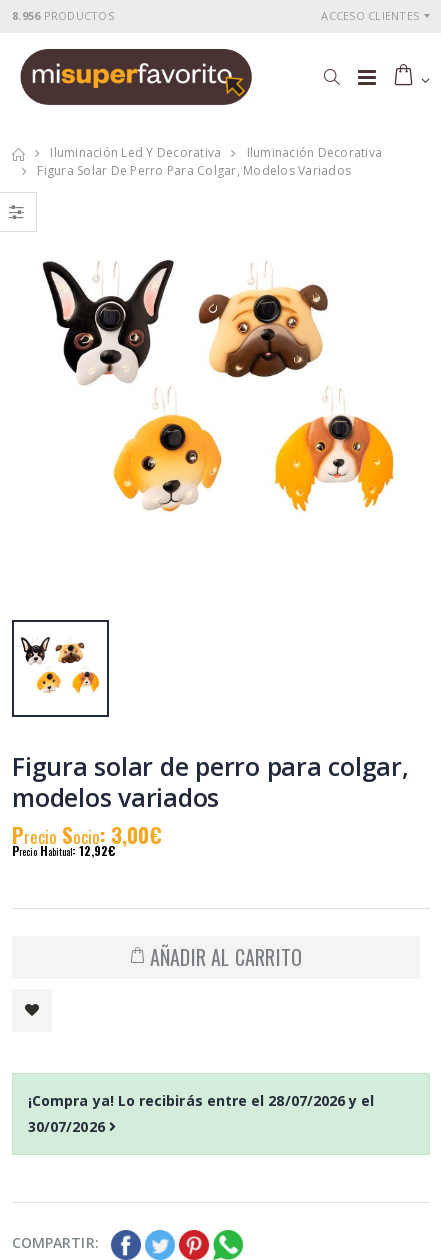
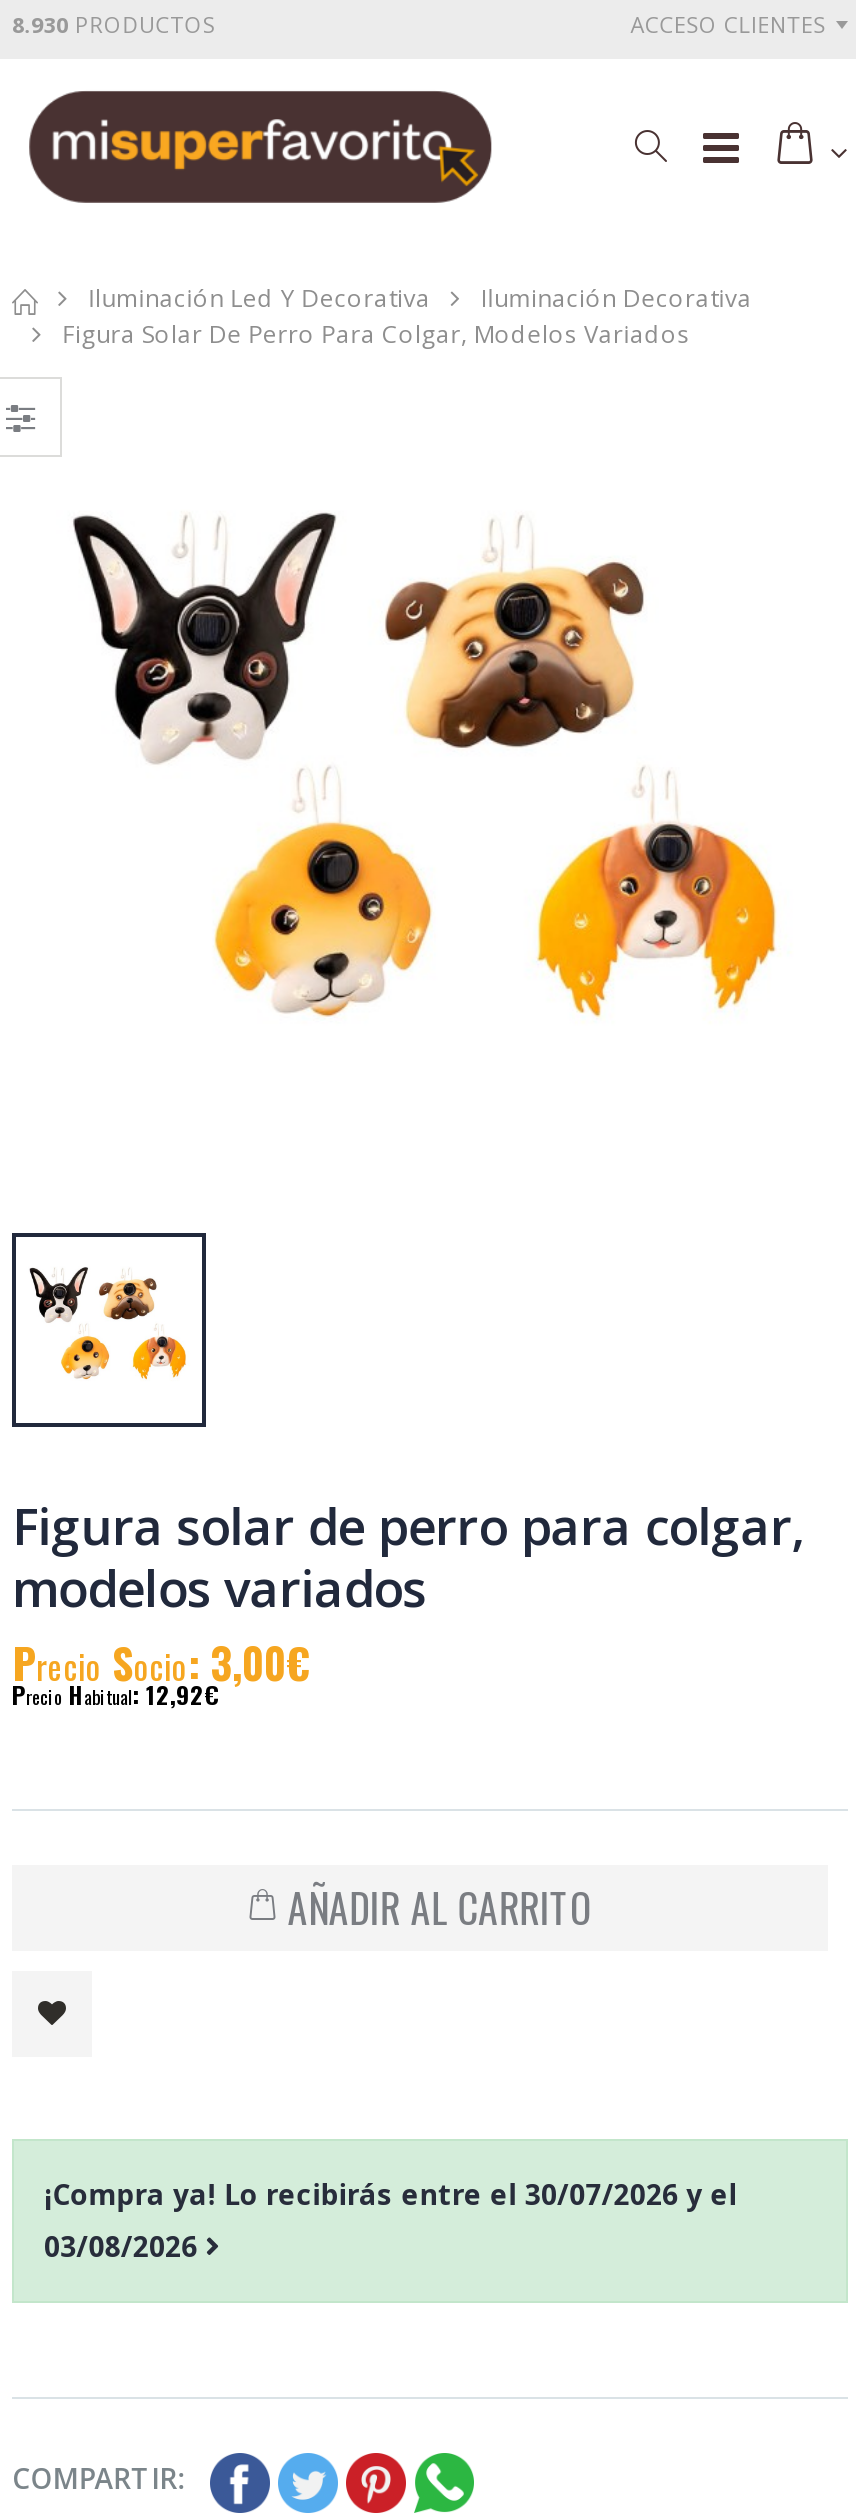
- 8.956 PRODUCTOS
+ 8.930 PRODUCTOS

- ¡Compra ya! Lo recibirás entre el 28/07/2026 y el
+ ¡Compra ya! Lo recibirás entre el 30/07/2026 y el

- 30/07/2026
+ 03/08/2026
